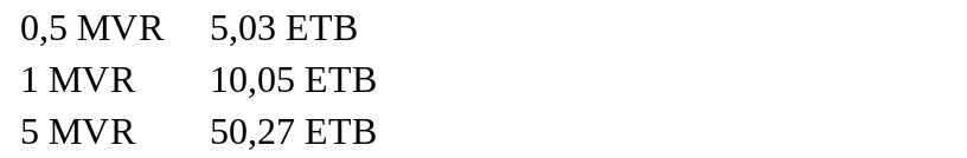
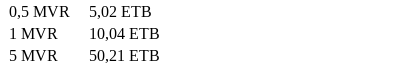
- 0,5 MVR 5,03 ETB
+ 0,5 MVR 5,02 ETB

- 1 MVR 10,05 ETB
+ 1 MVR 10,04 ETB

- 5 MVR 50,27 ETB
+ 5 MVR 50,21 ETB
